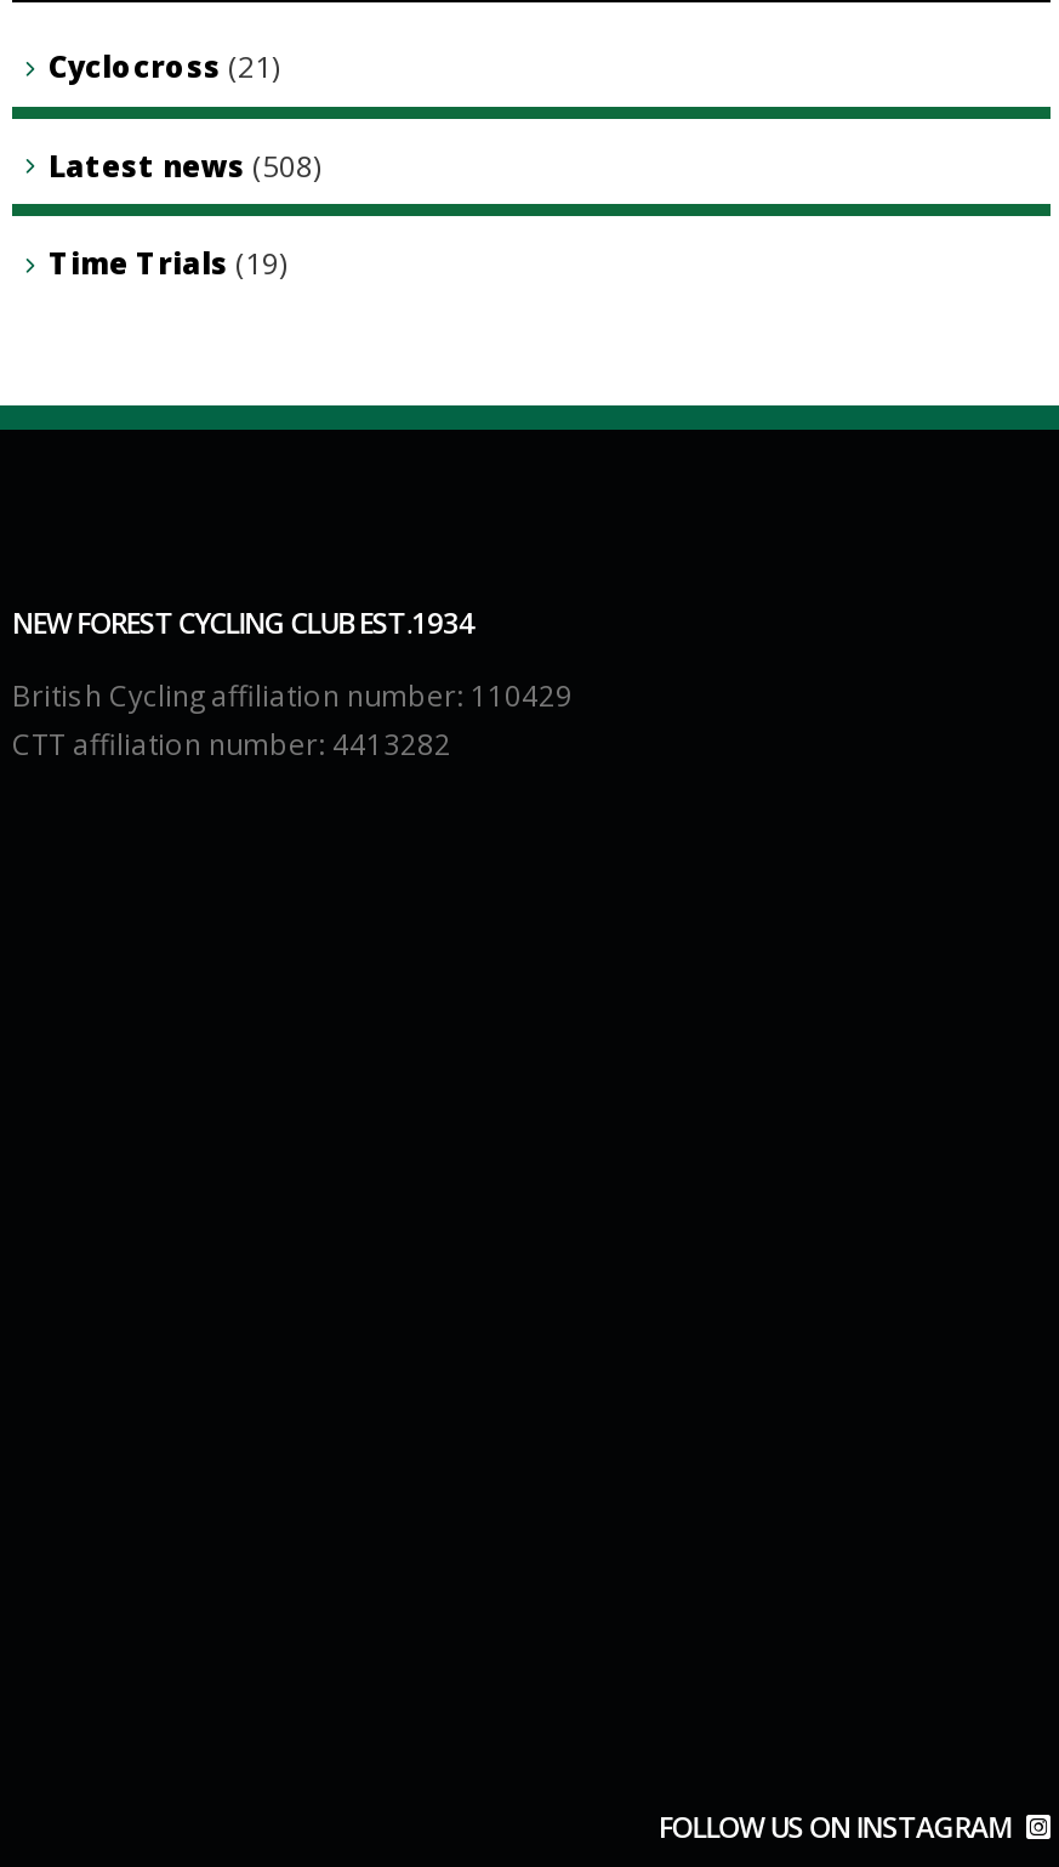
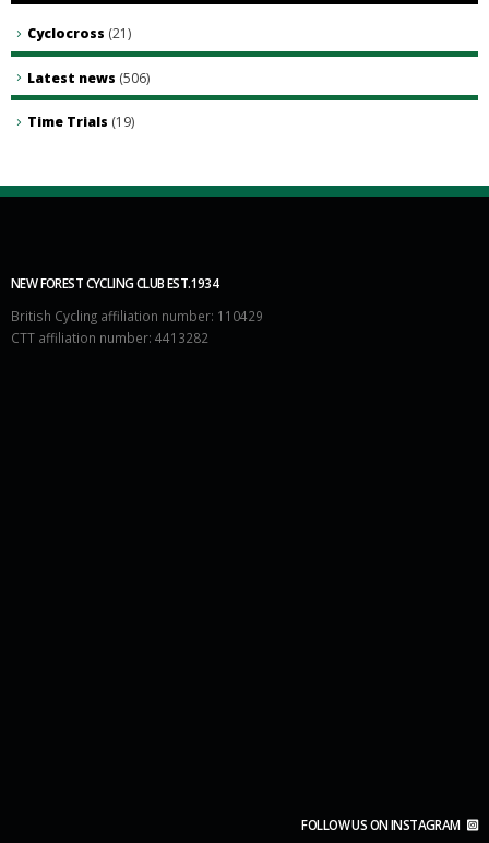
- Latest news (508)
+ Latest news (506)
